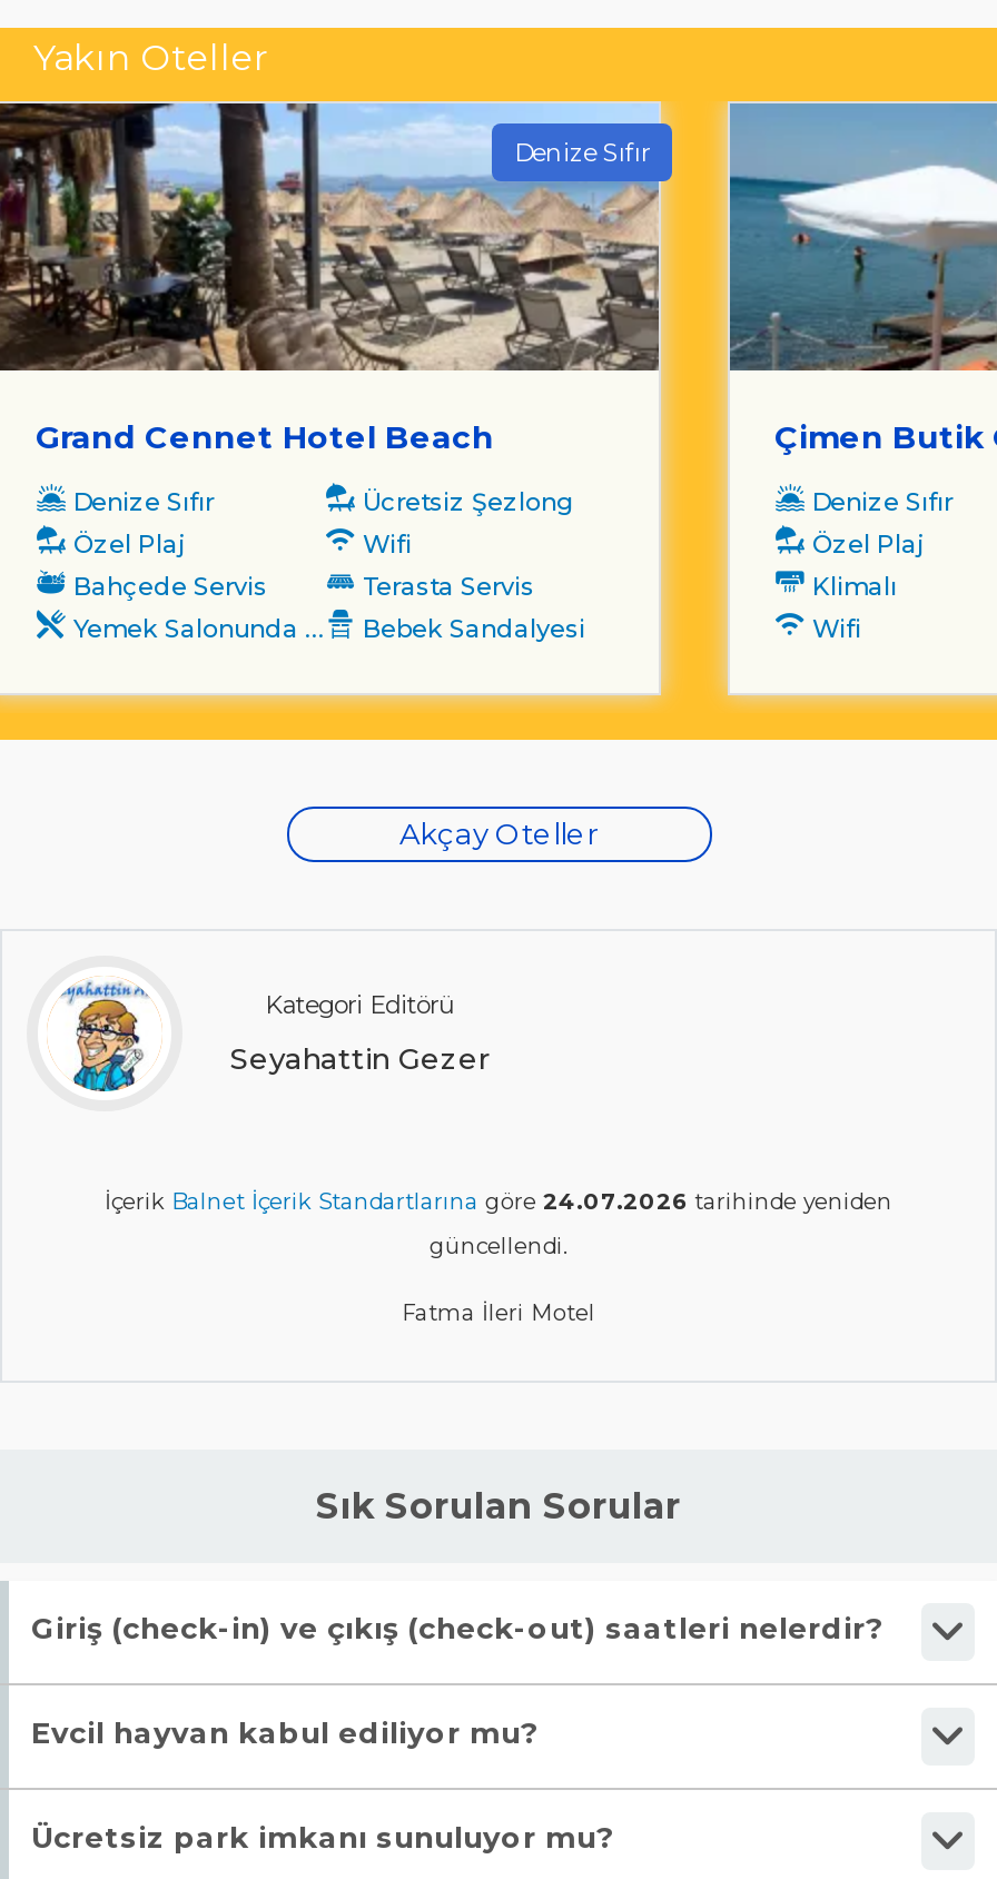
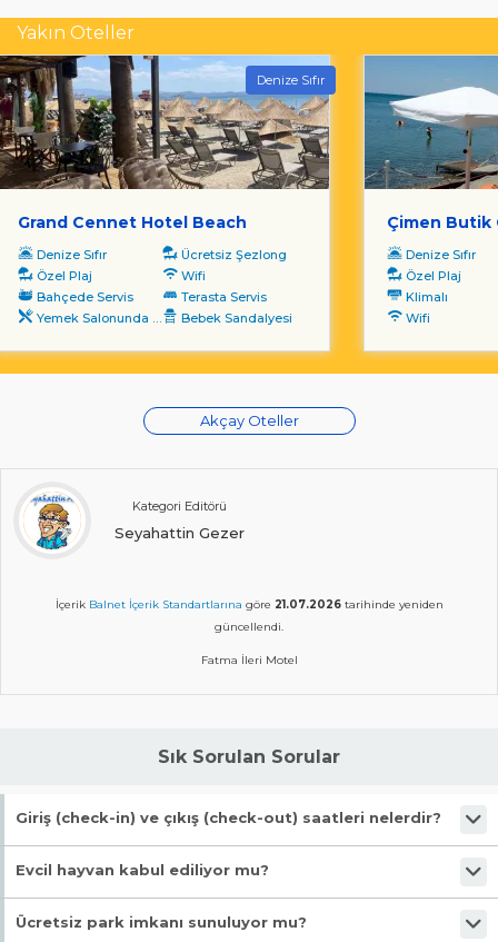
- İçerik Balnet İçerik Standartlarına göre 24.07.2026 tarihinde yeniden
+ İçerik Balnet İçerik Standartlarına göre 21.07.2026 tarihinde yeniden
